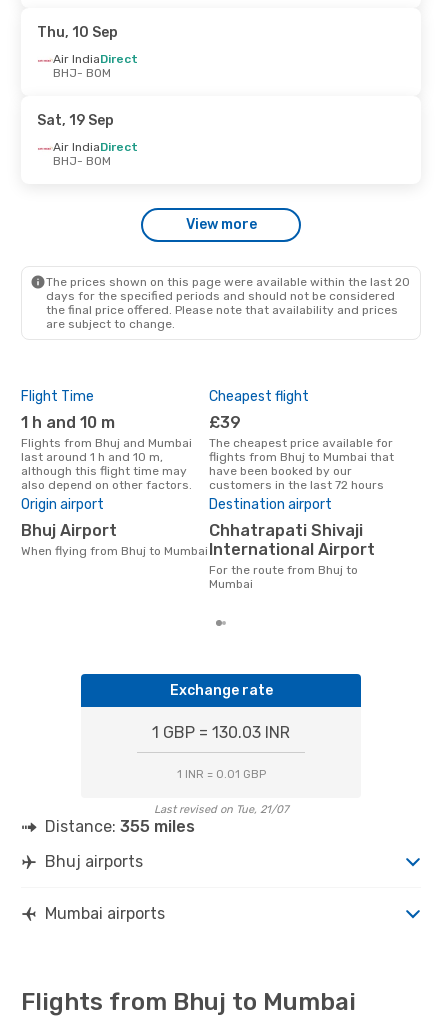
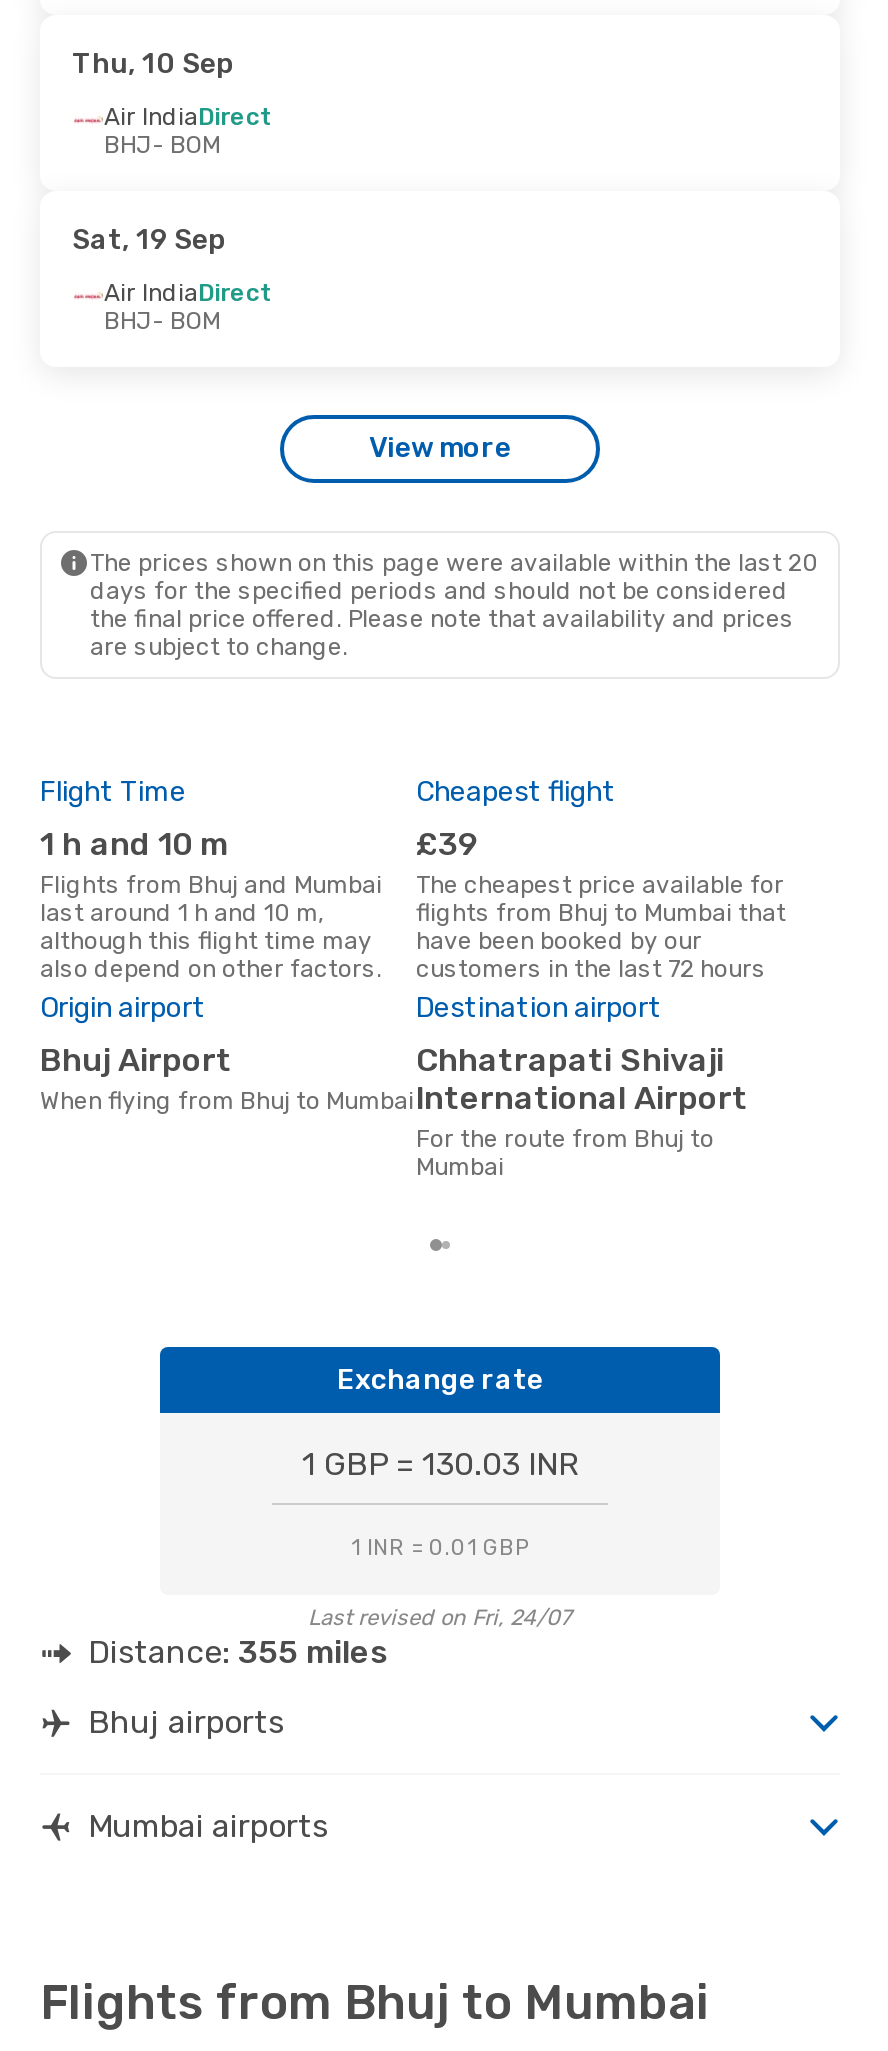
- Last revised on Tue, 21/07
+ Last revised on Fri, 24/07
